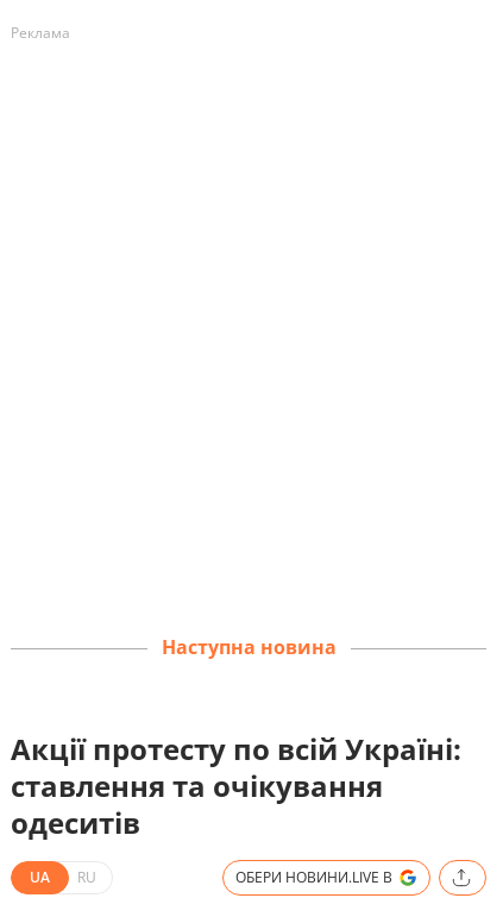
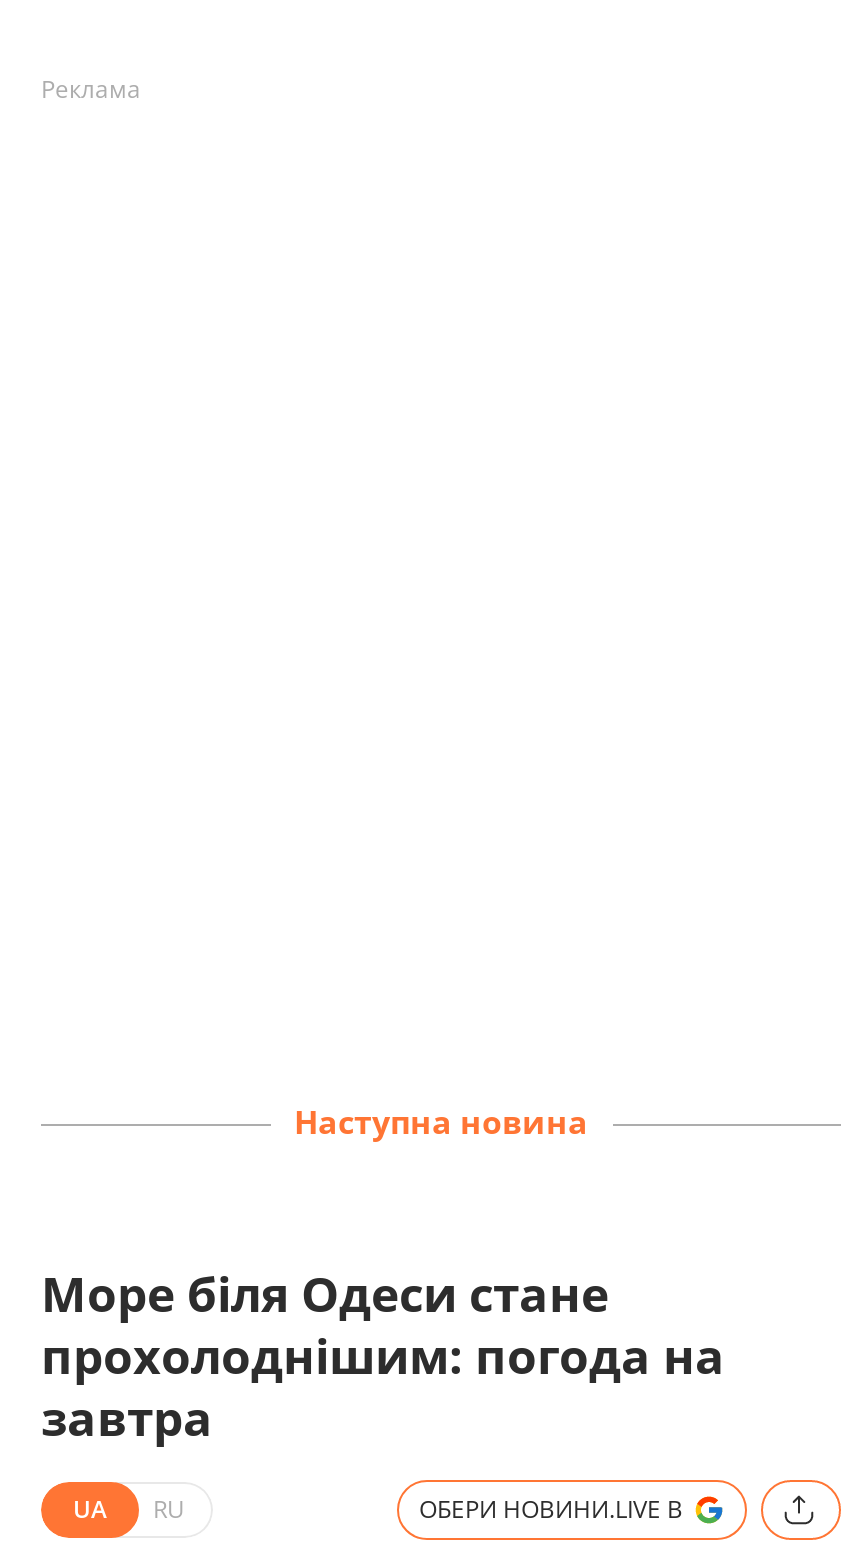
- Акції протесту по всій Україні:
- ставлення та очікування
- одеситів
+ Море біля Одеси стане
+ прохолоднішим: погода на
+ завтра
